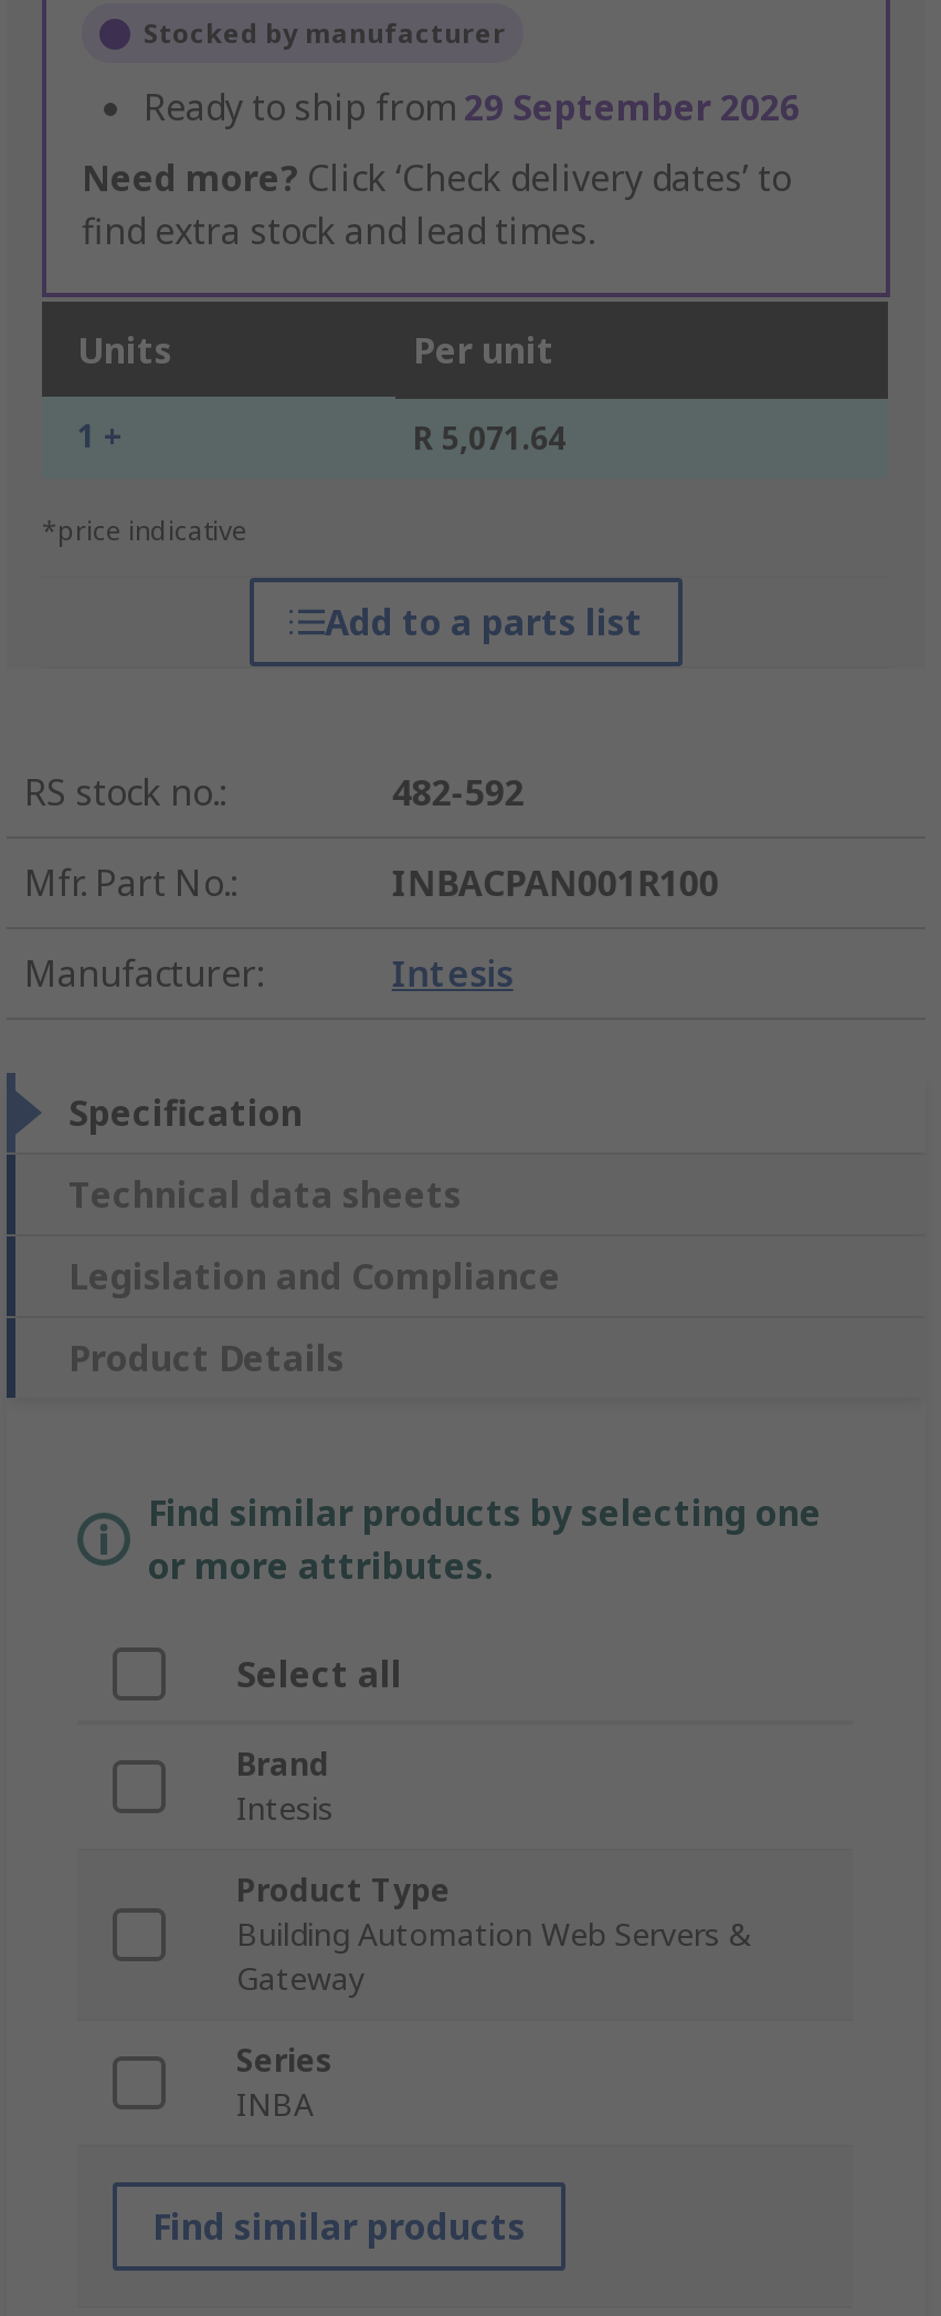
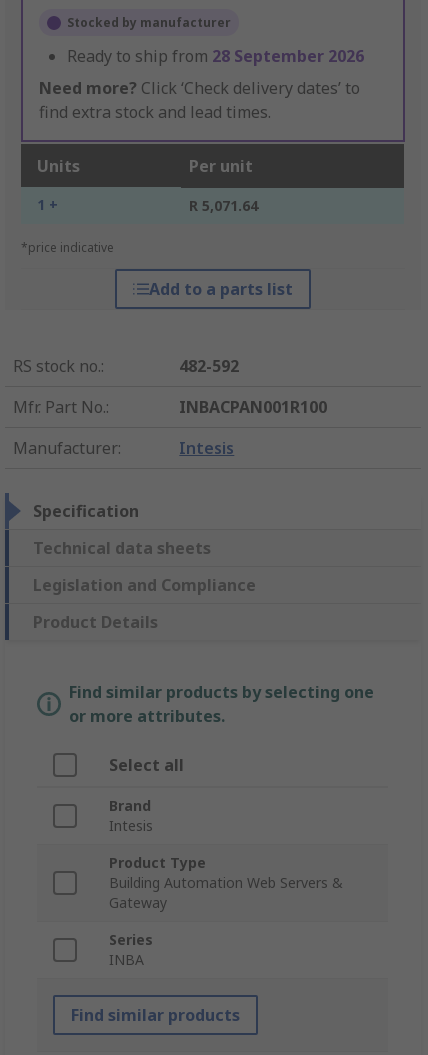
- Ready to ship from 29 September 2026
+ Ready to ship from 28 September 2026
